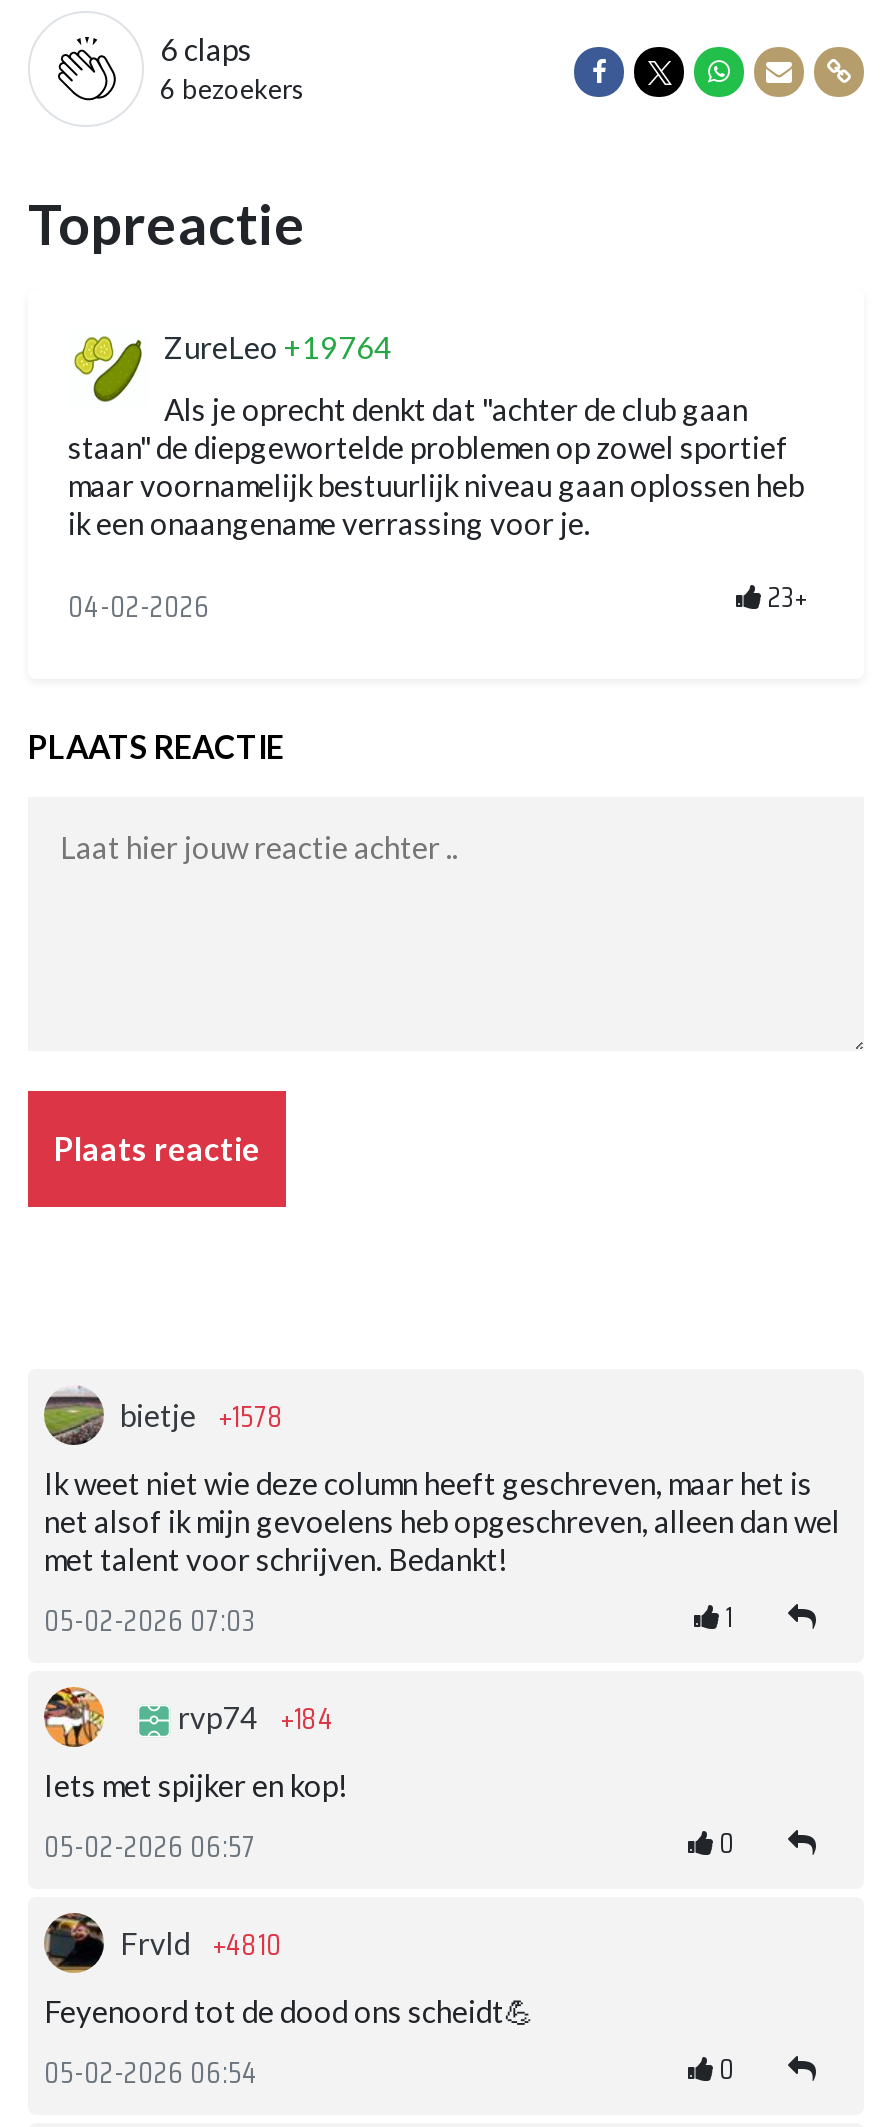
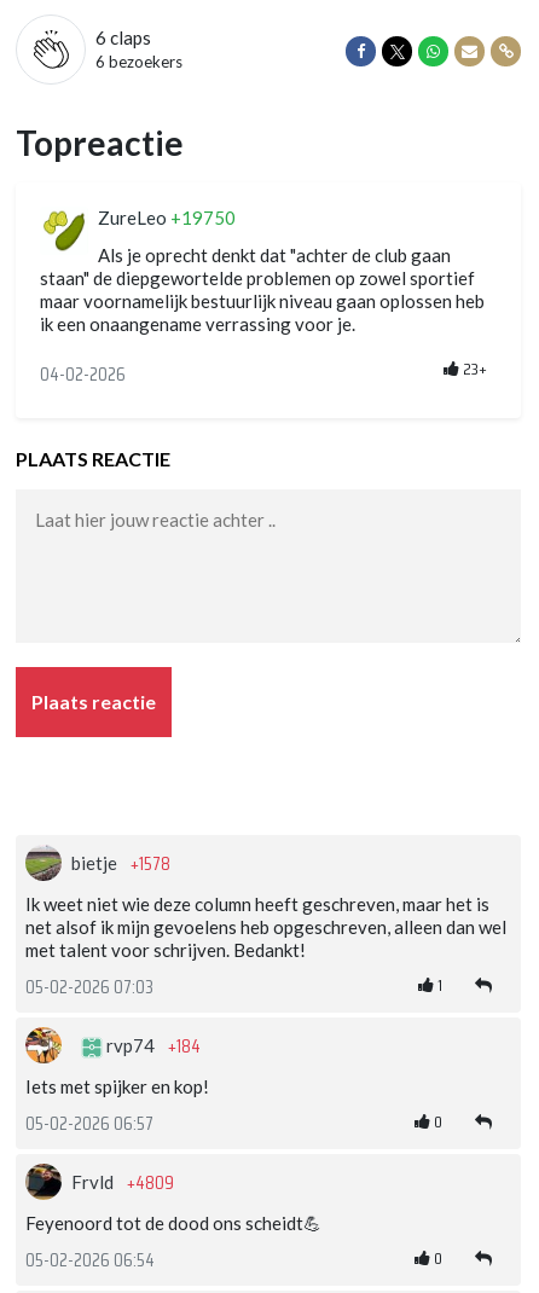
- ZureLeo +19764
+ ZureLeo +19750

- Frvld +4810
+ Frvld +4809
